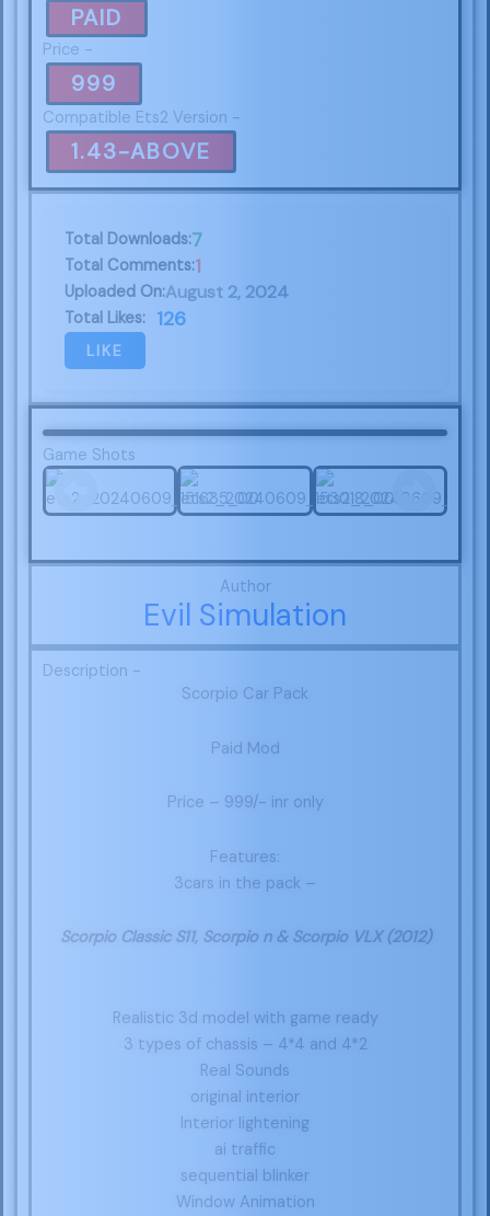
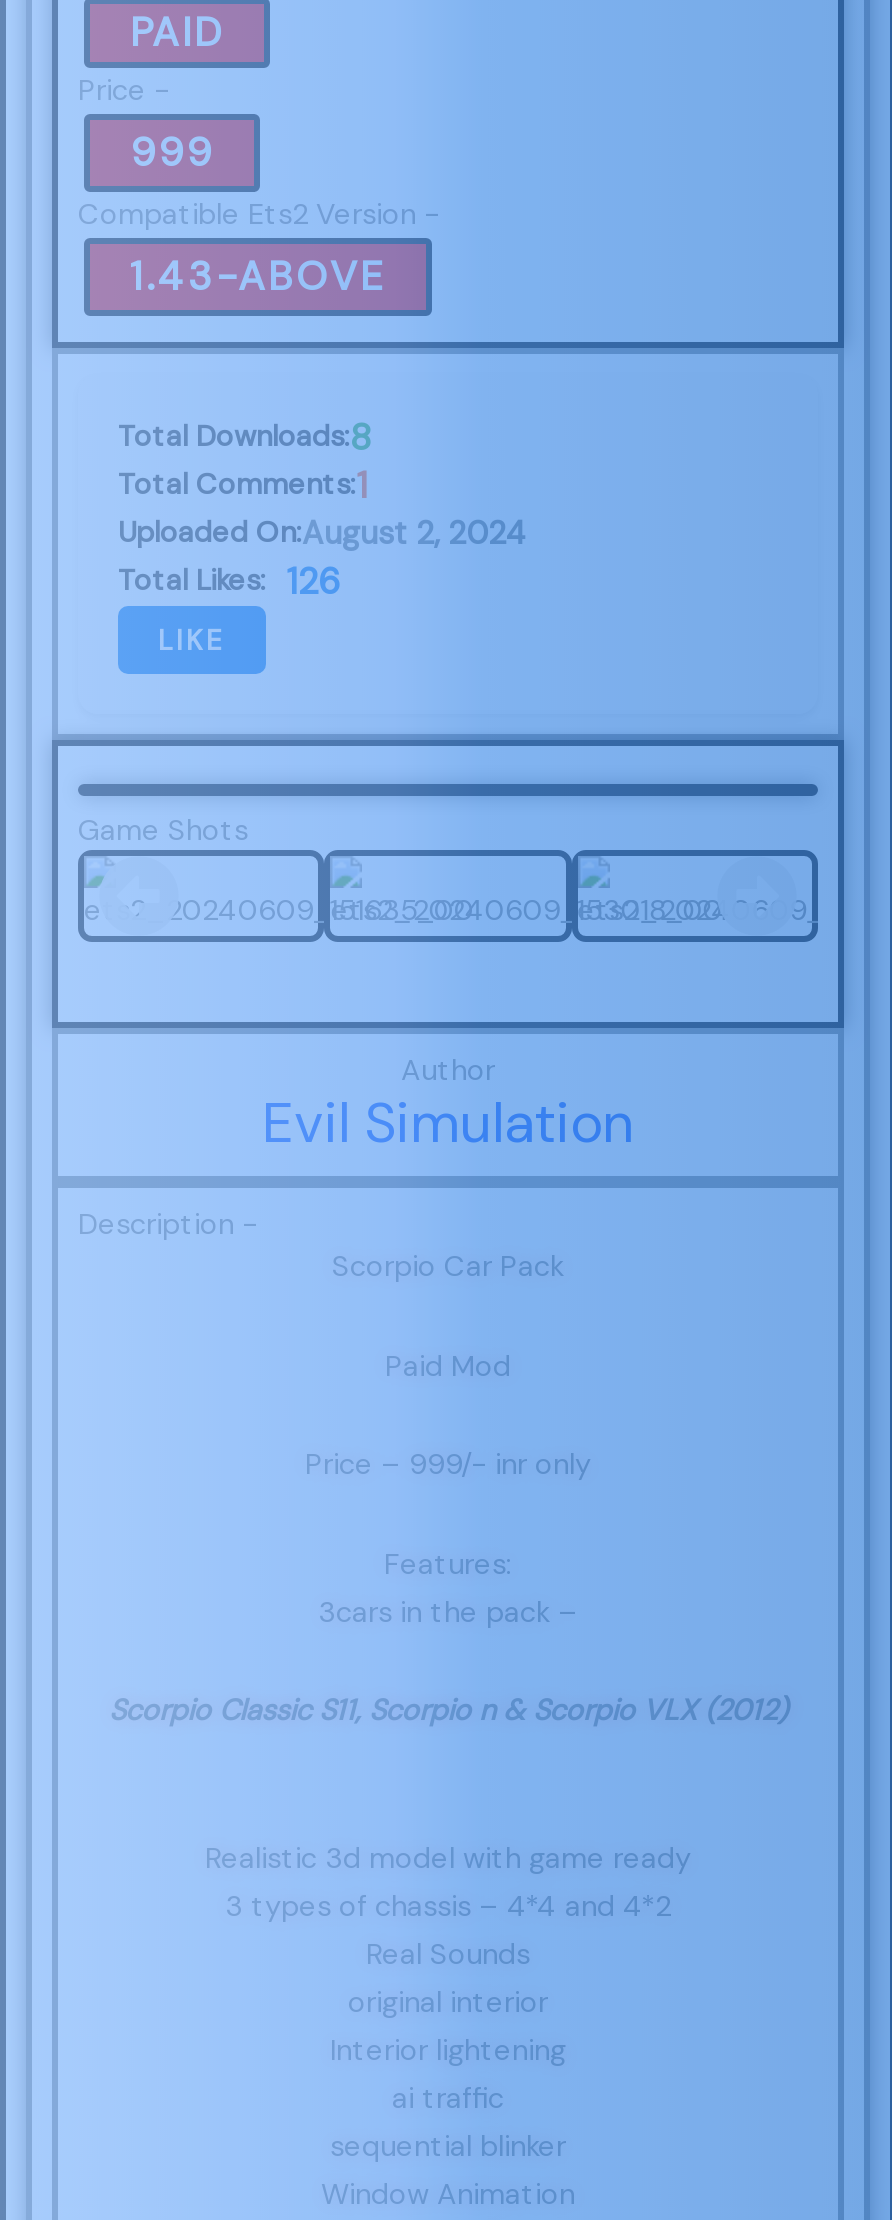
- Total Downloads:7
+ Total Downloads:8
